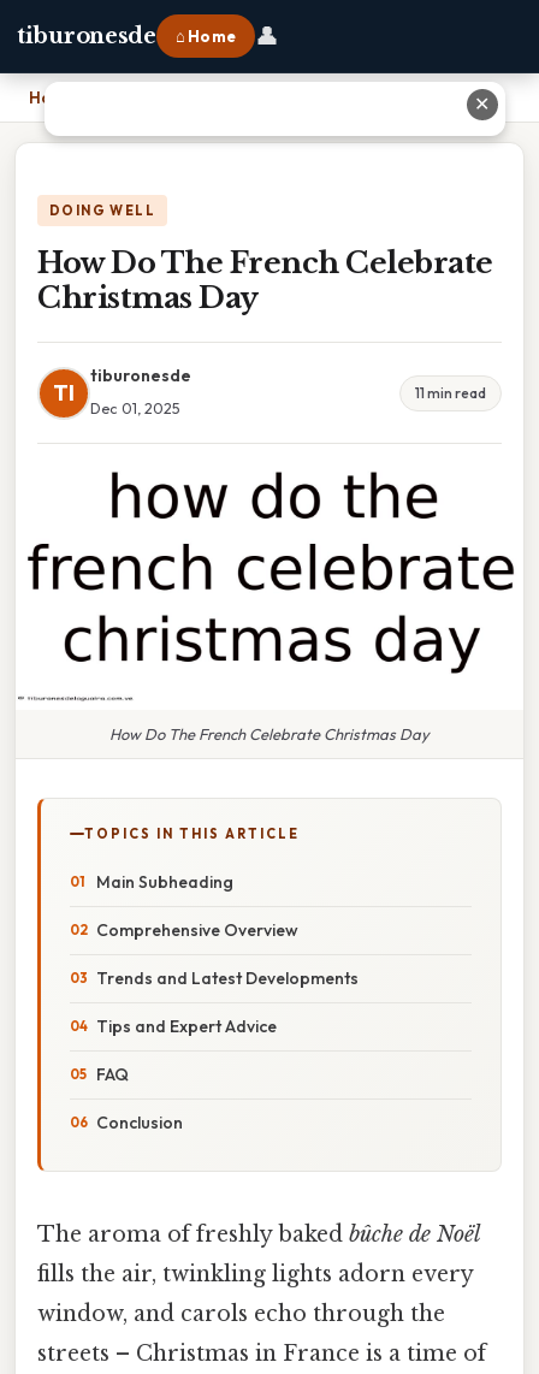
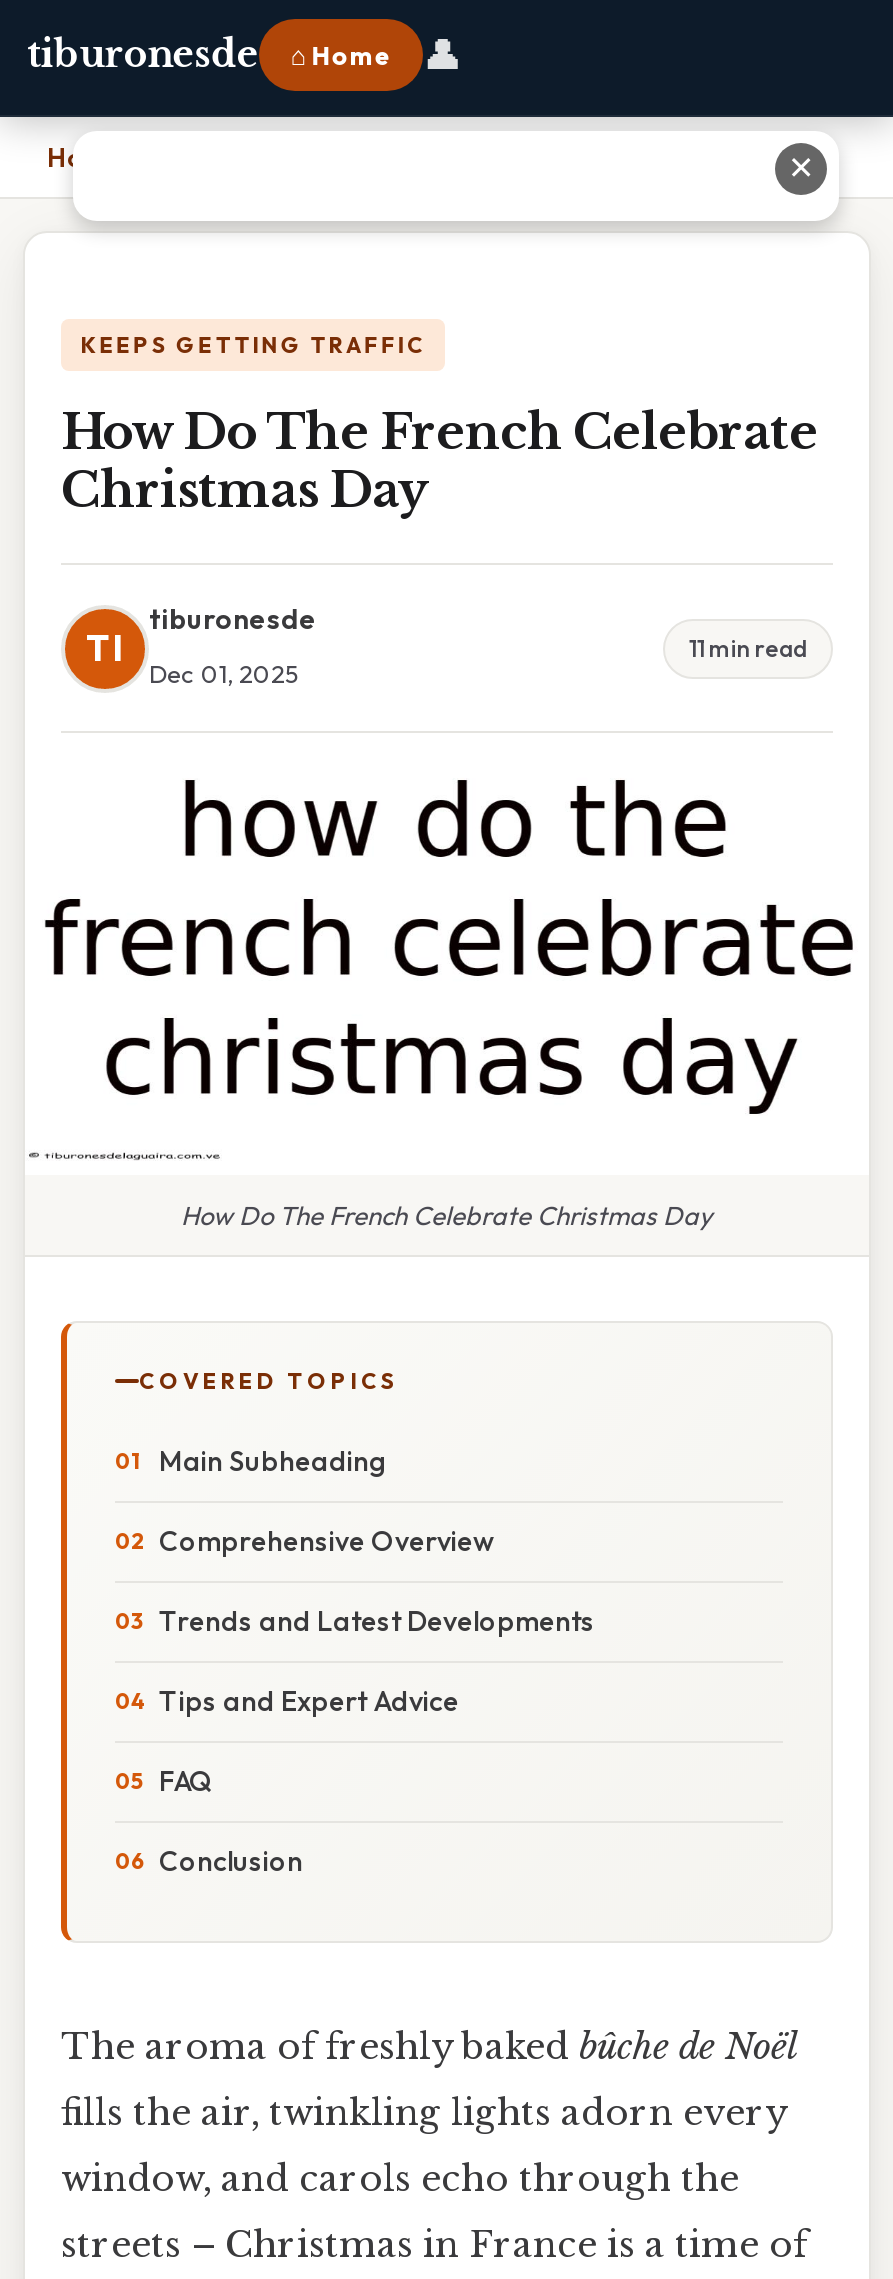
- DOING WELL
+ KEEPS GETTING TRAFFIC

- TOPICS IN THIS ARTICLE
+ COVERED TOPICS
